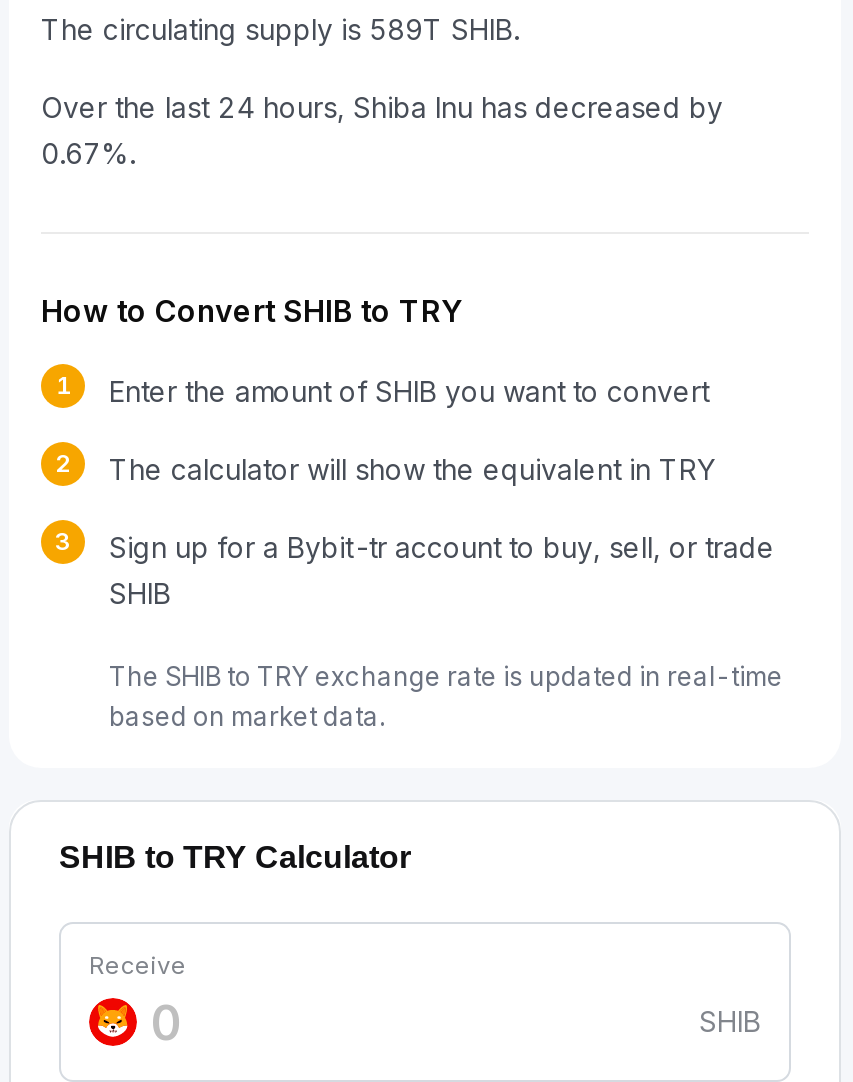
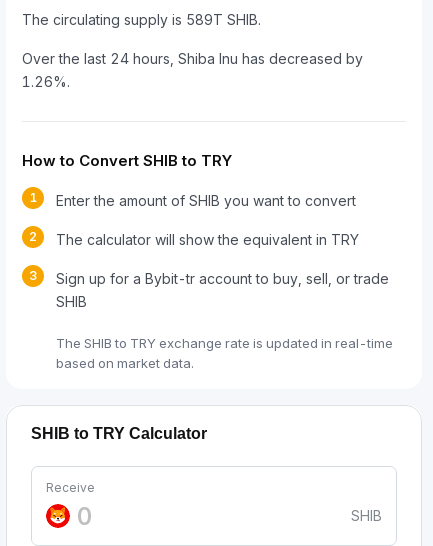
- 0.67%.
+ 1.26%.
